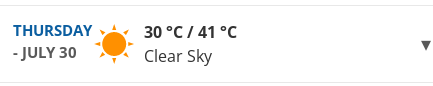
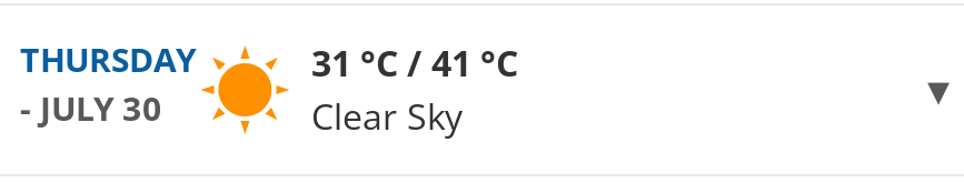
- 30 °C / 41 °C
+ 31 °C / 41 °C
